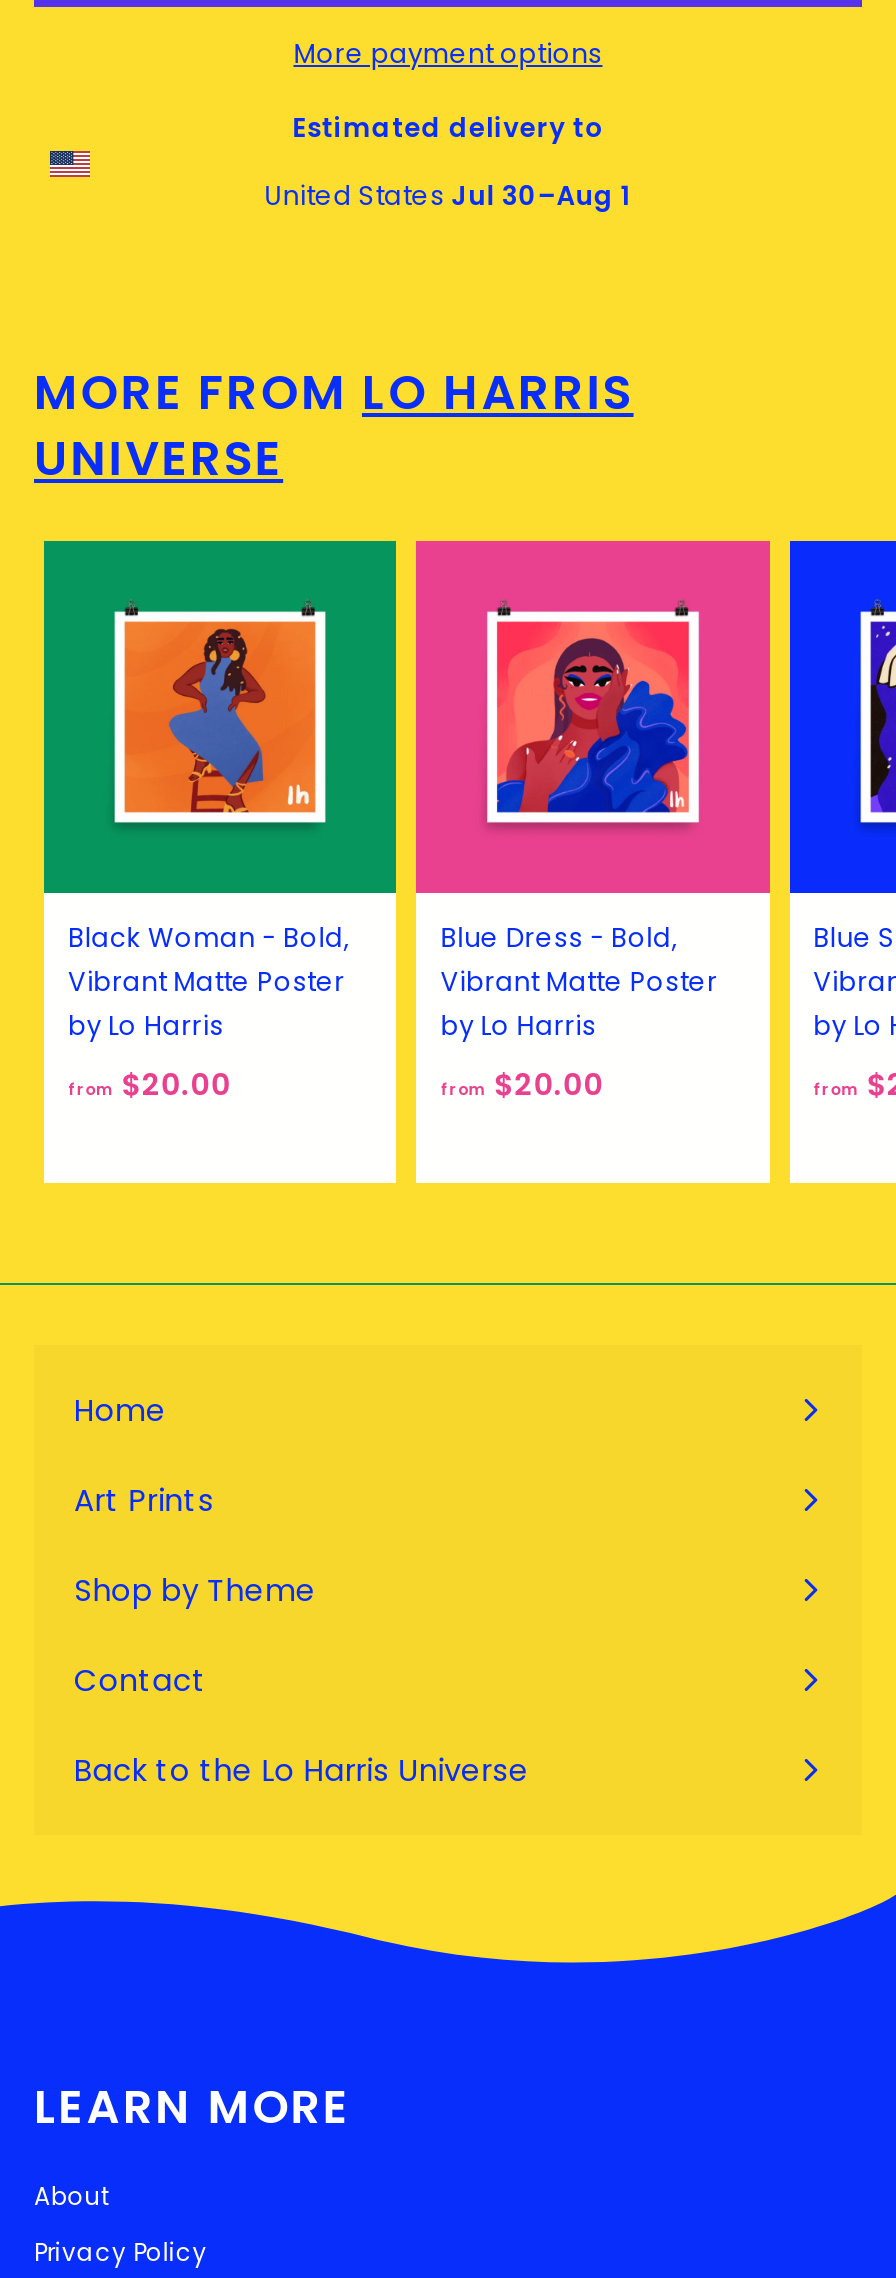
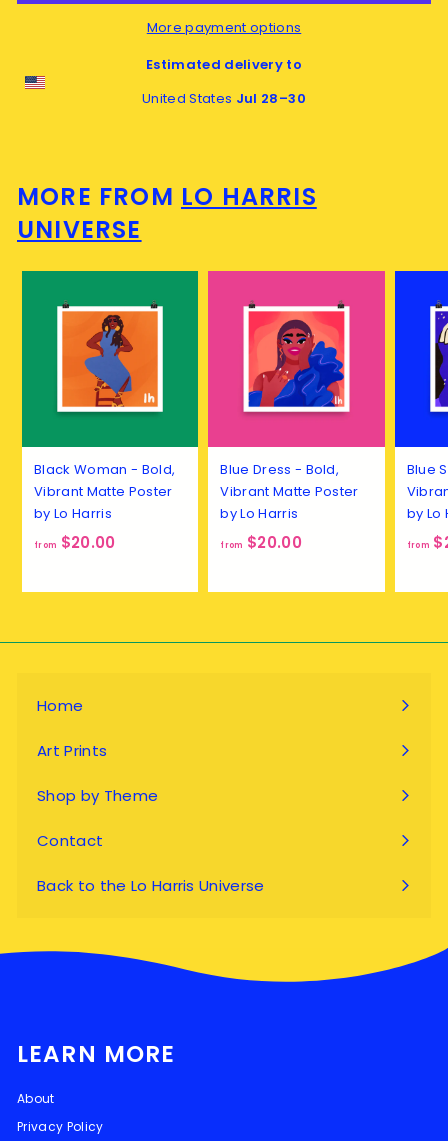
- United States Jul 30–Aug 1
+ United States Jul 28–30
